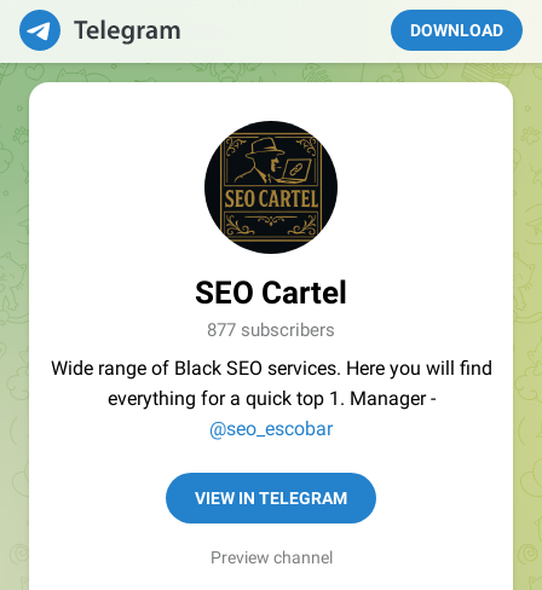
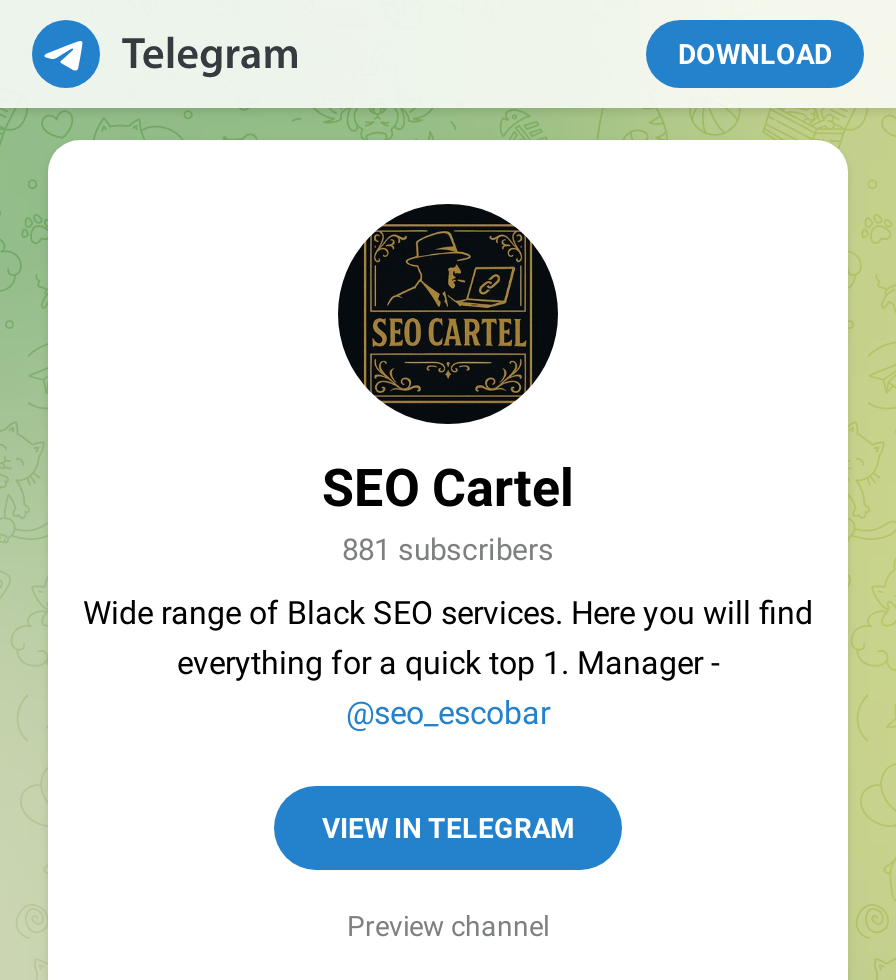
- 877 subscribers
+ 881 subscribers
